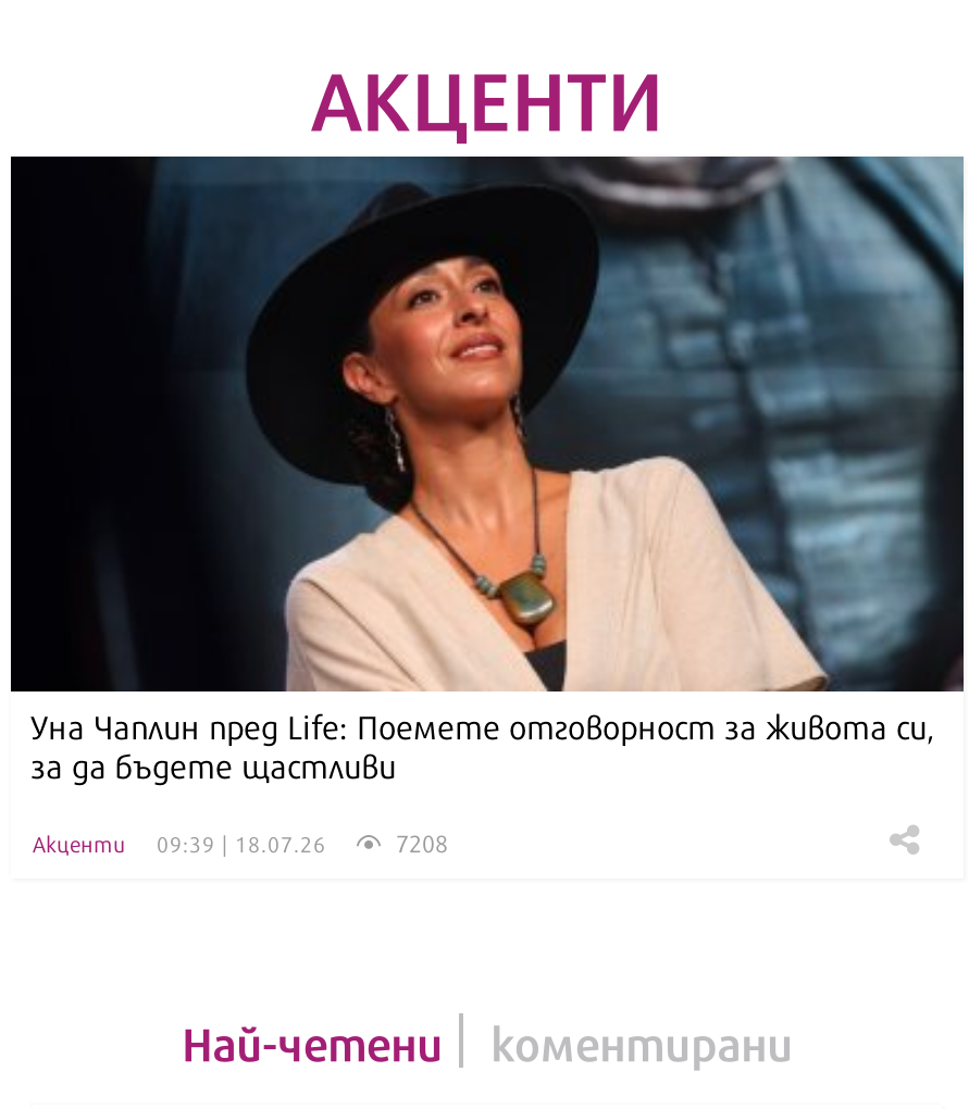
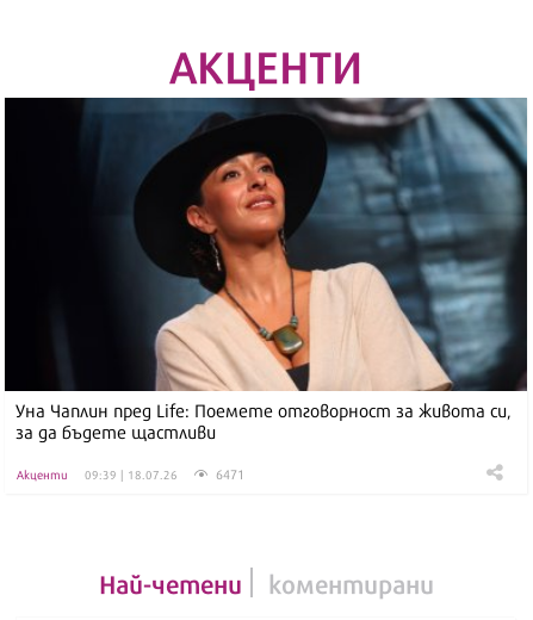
- 7208
+ 6471
